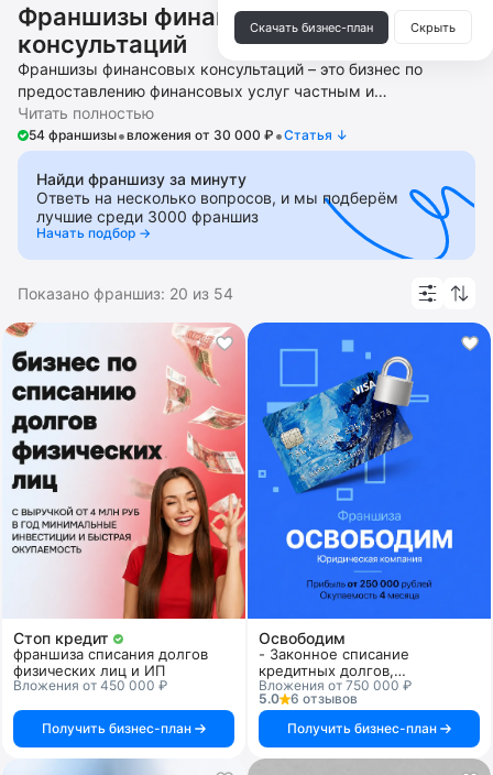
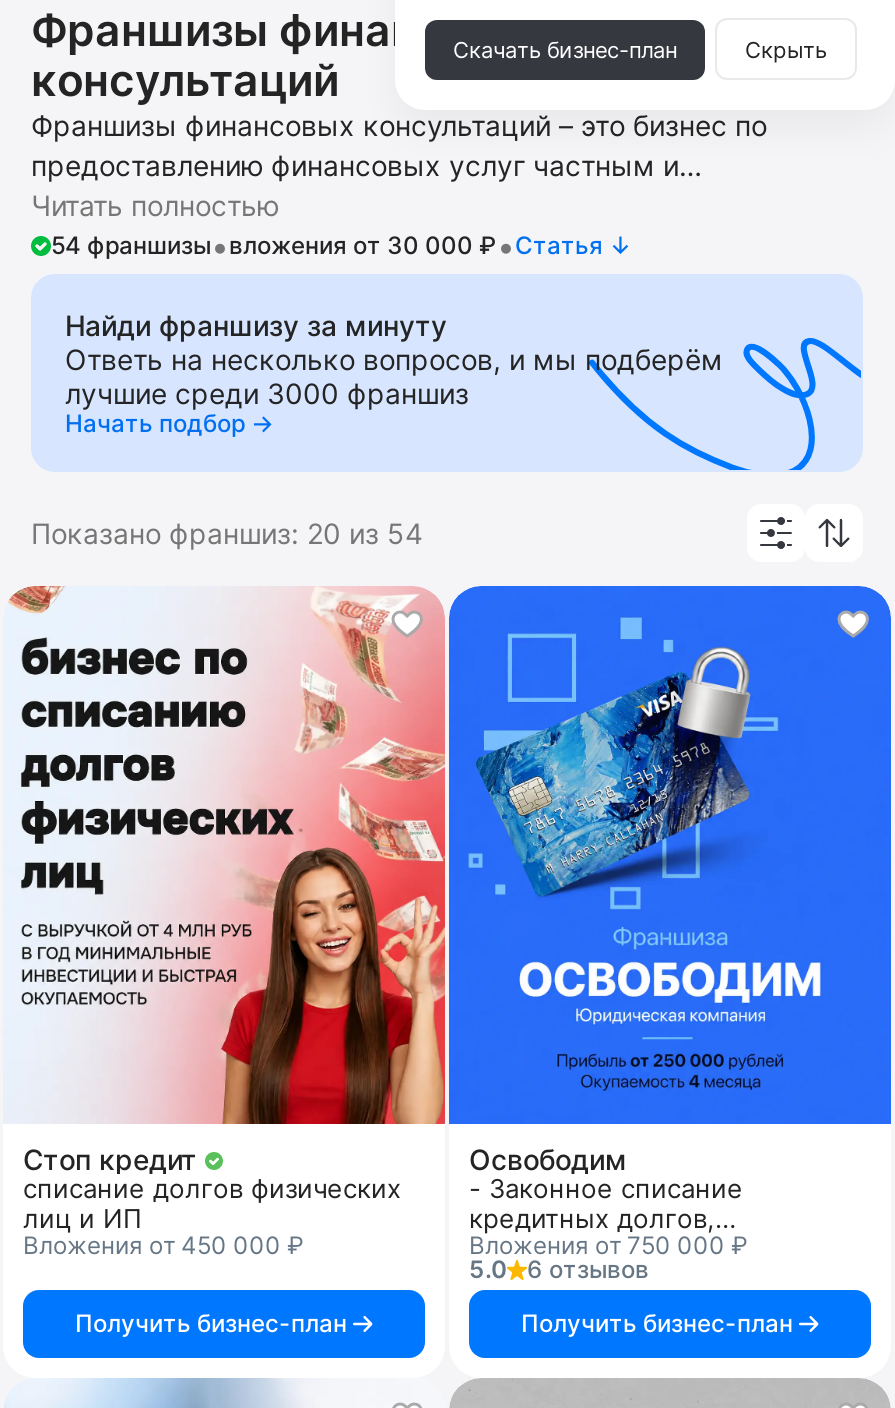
- франшиза списания долгов
- физических лиц и ИП
+ списание долгов физических
+ лиц и ИП
